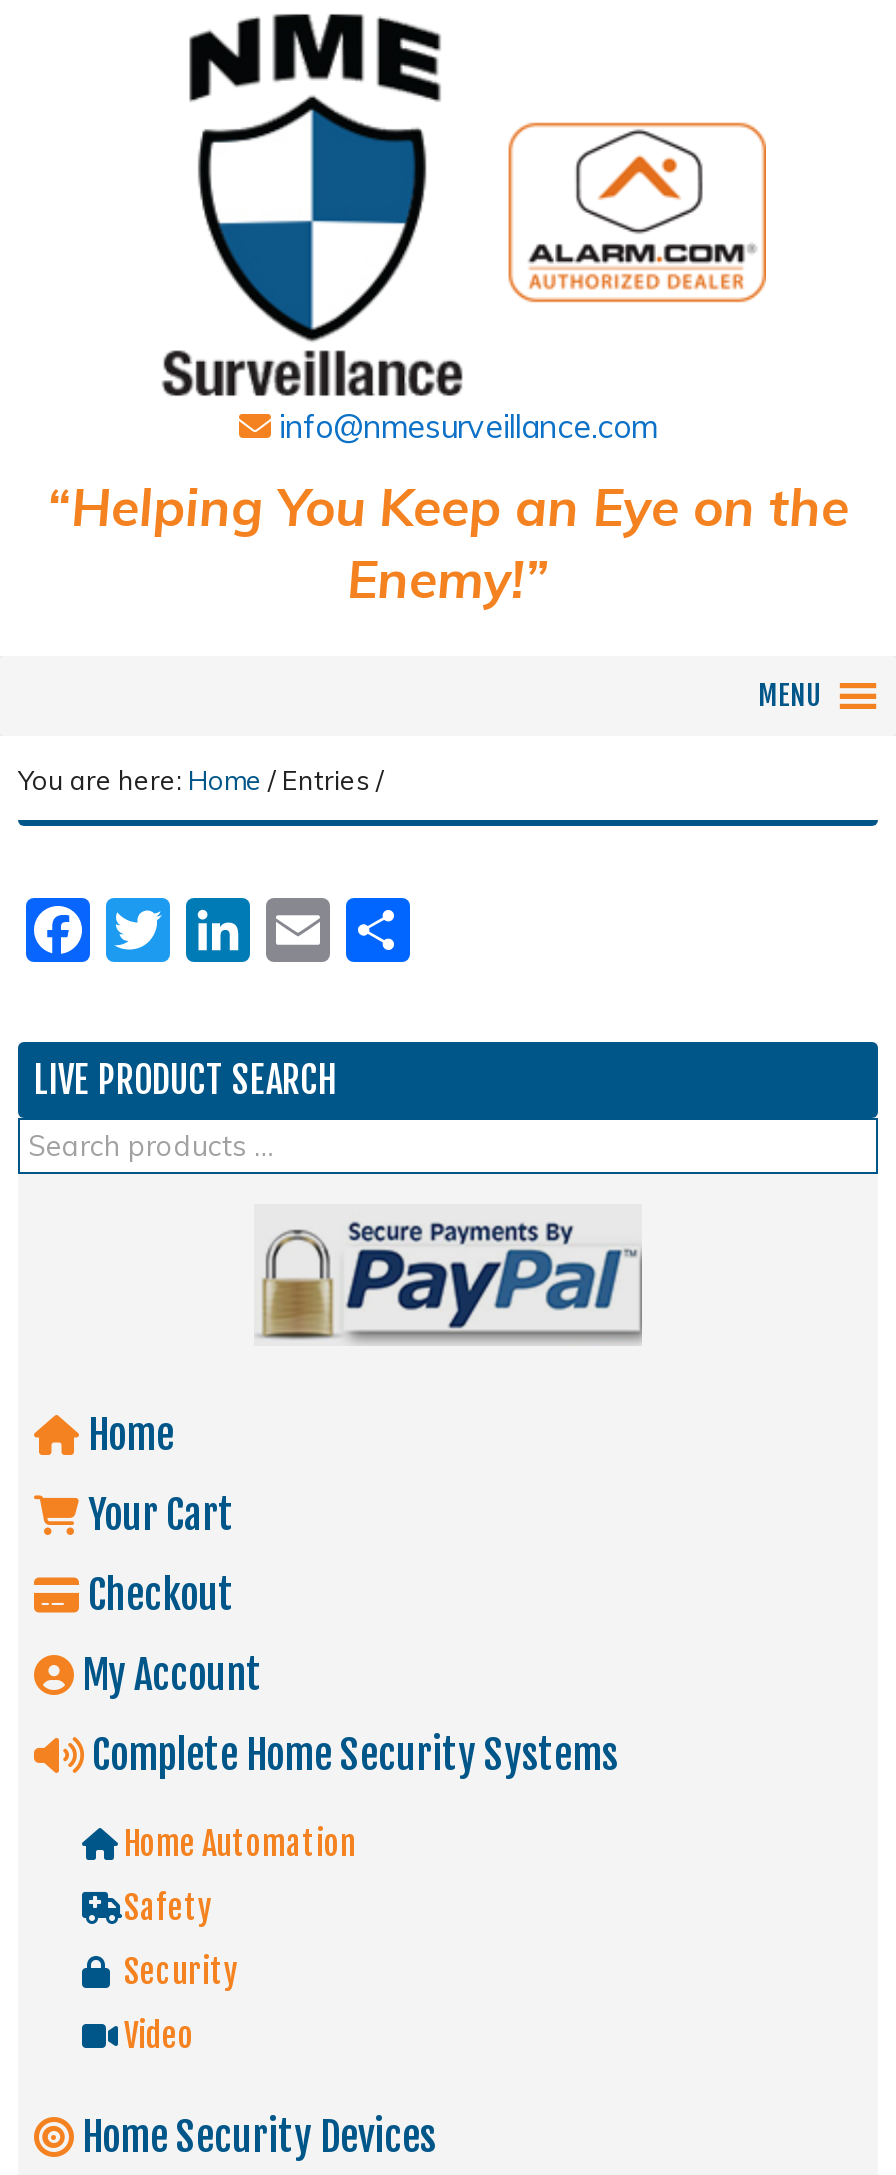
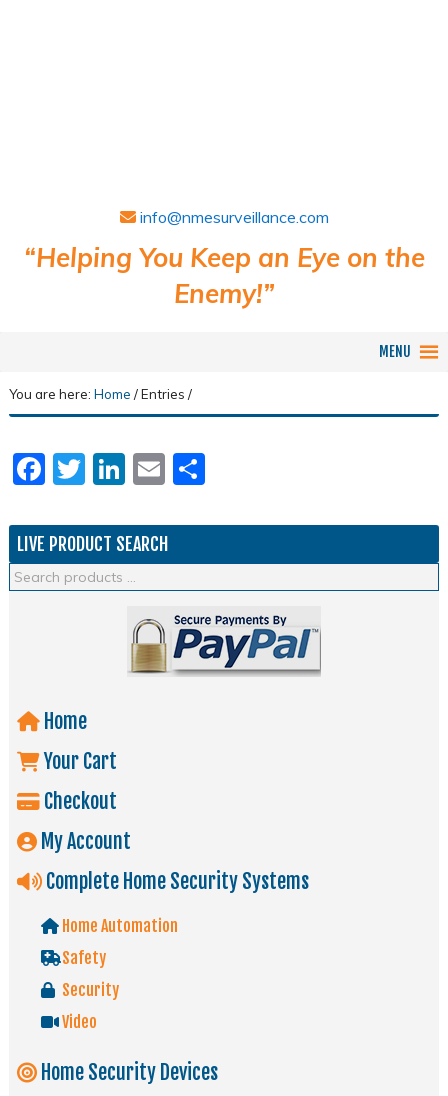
- [image]

- [image]
